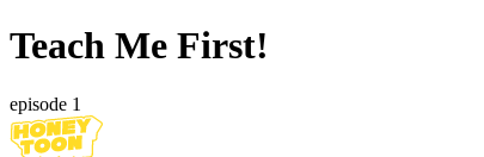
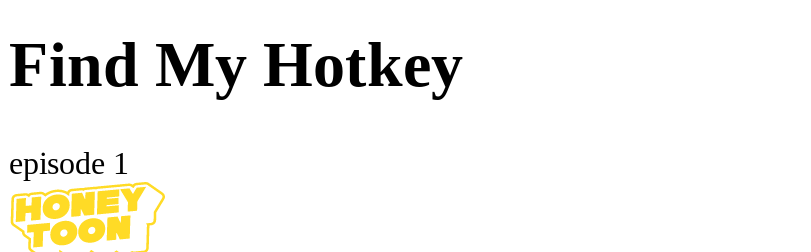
- Teach Me First!
+ Find My Hotkey
